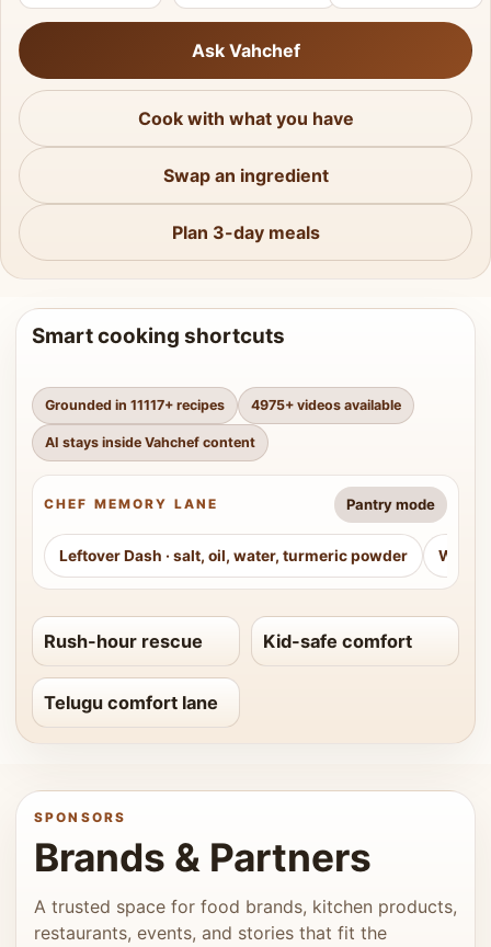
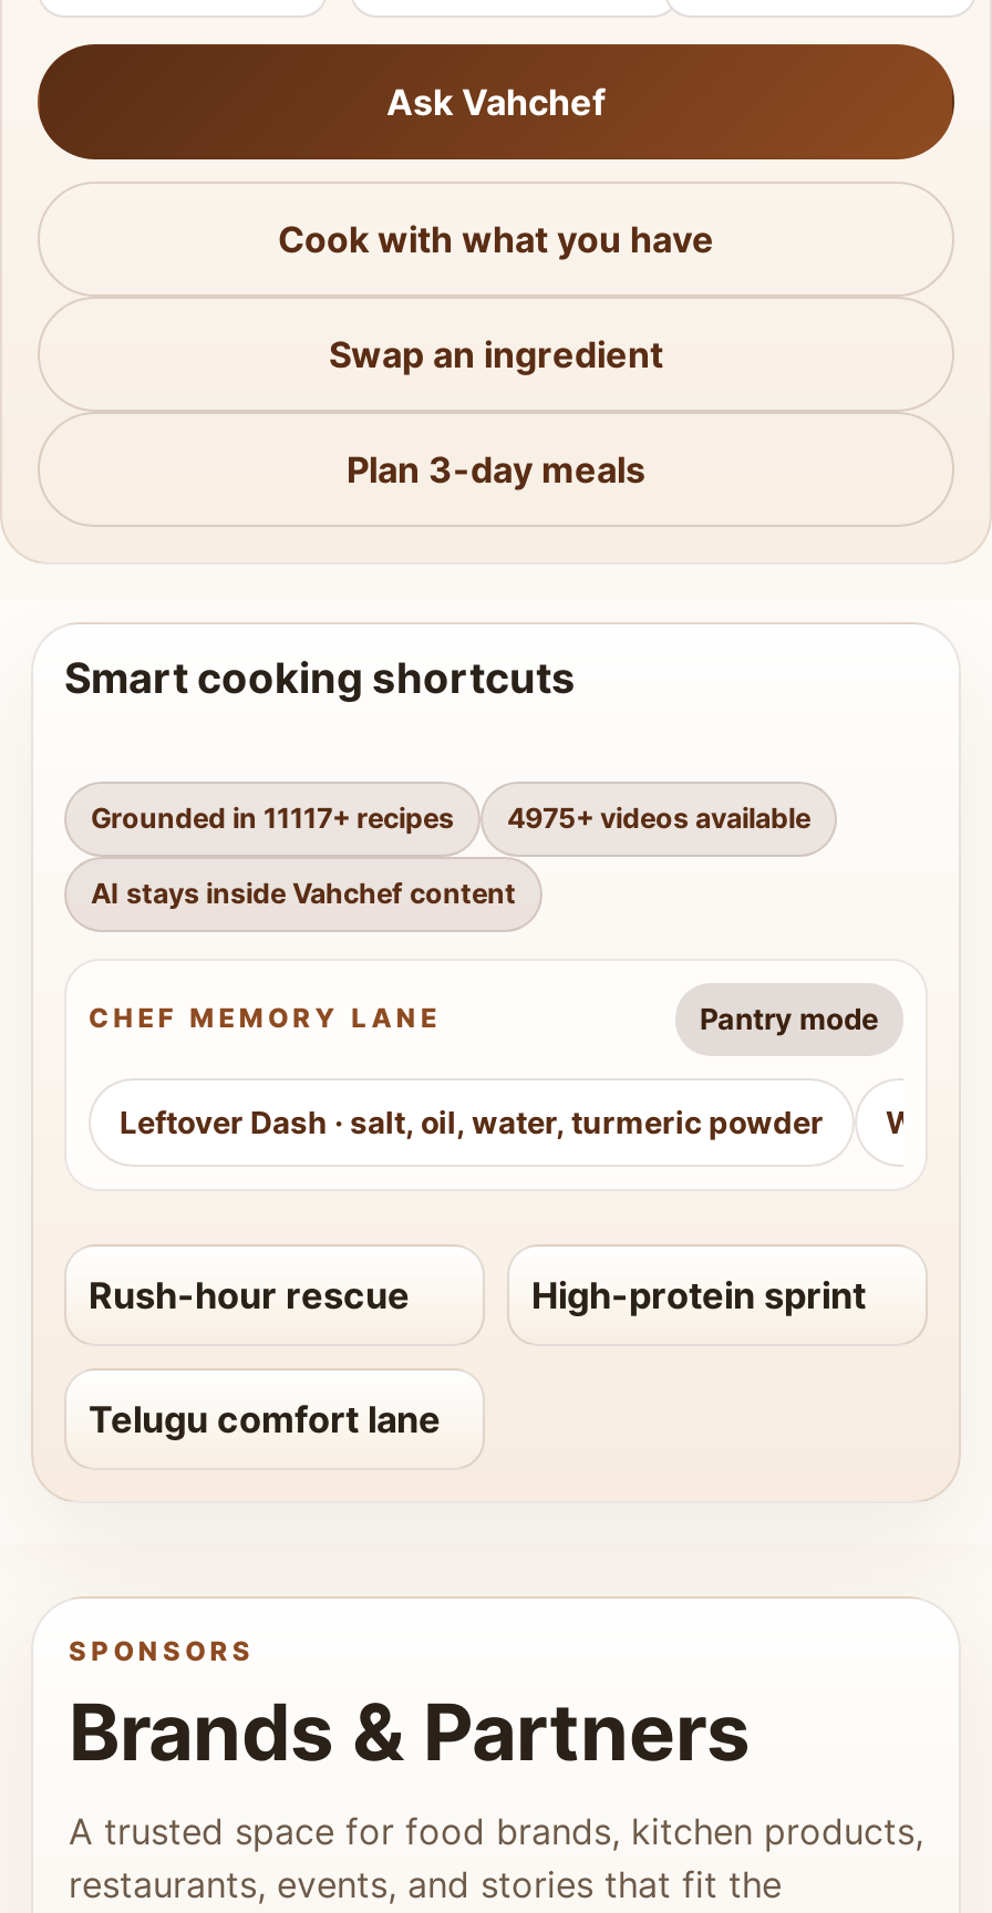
- Kid-safe comfort
+ High-protein sprint
